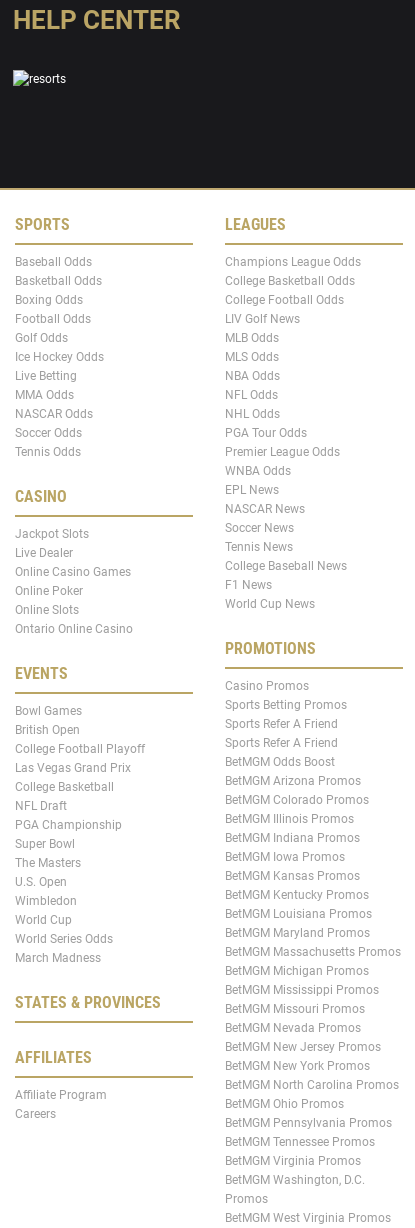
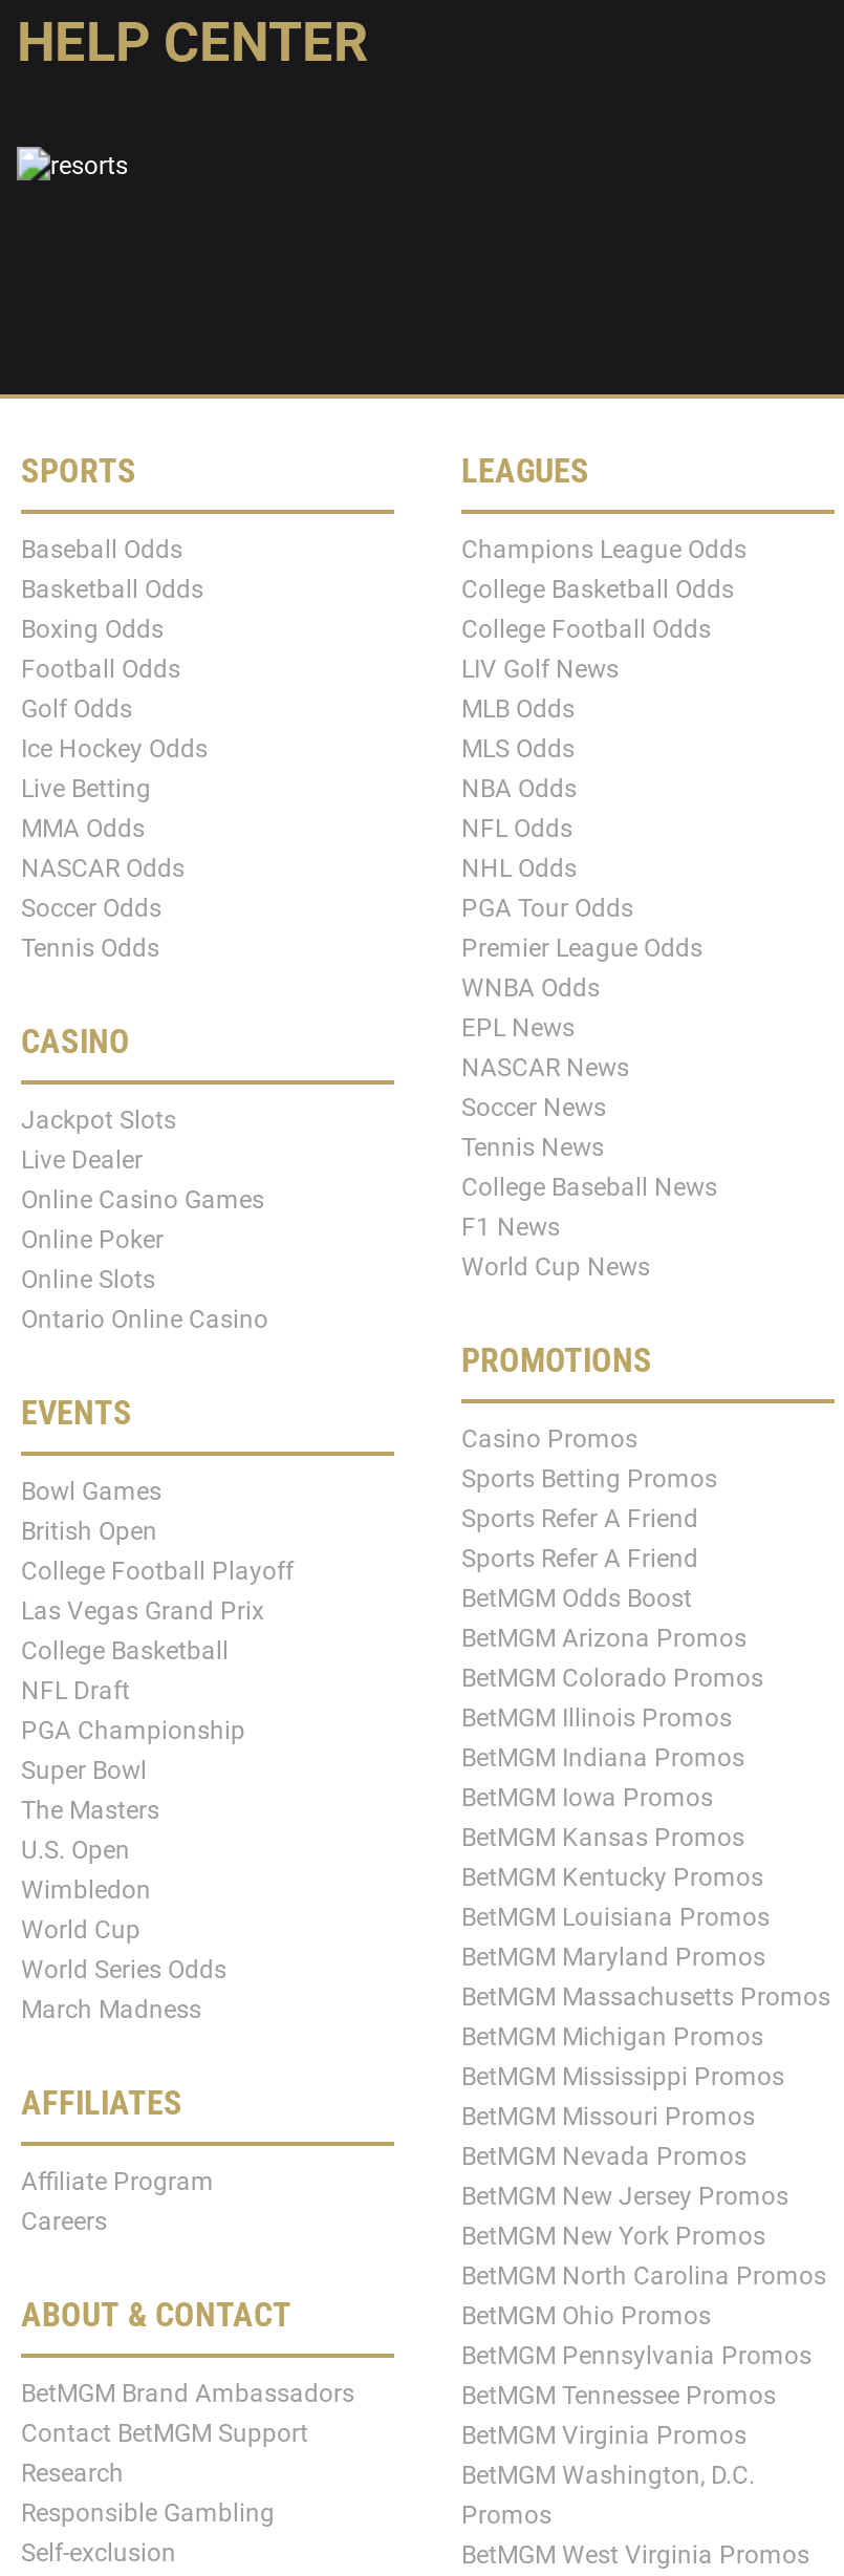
- STATES & PROVINCES

moved up: AFFILIATES | Affiliate Program | Careers

+ ABOUT & CONTACT
+ BetMGM Brand Ambassadors
+ Contact BetMGM Support
+ Research
+ Responsible Gambling
+ Self-exclusion
